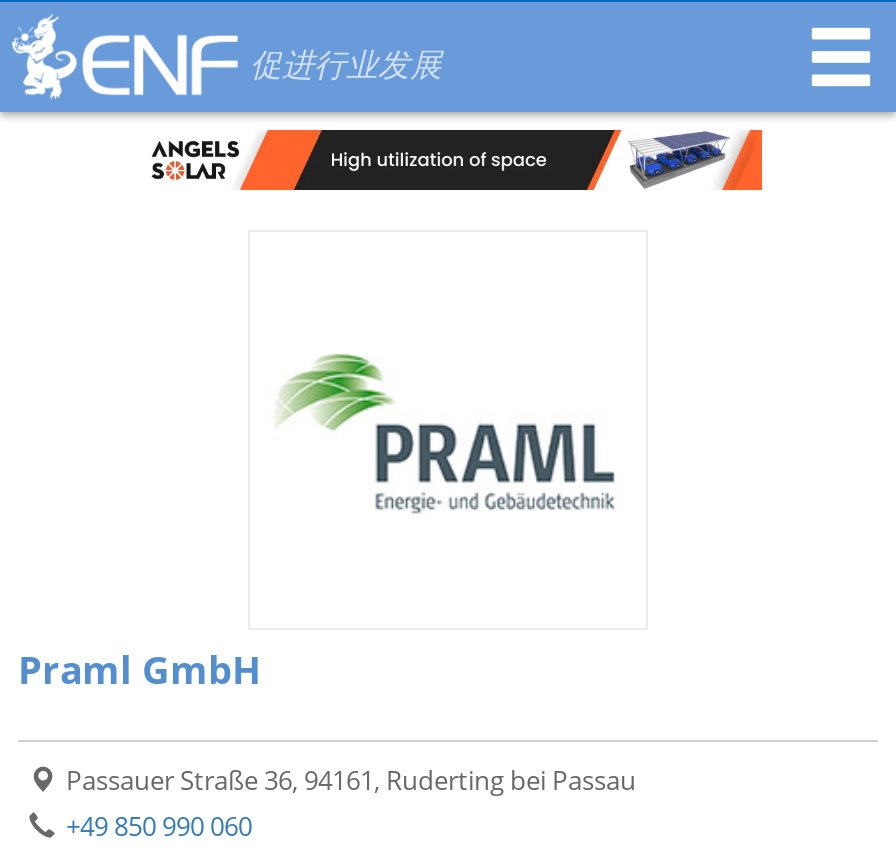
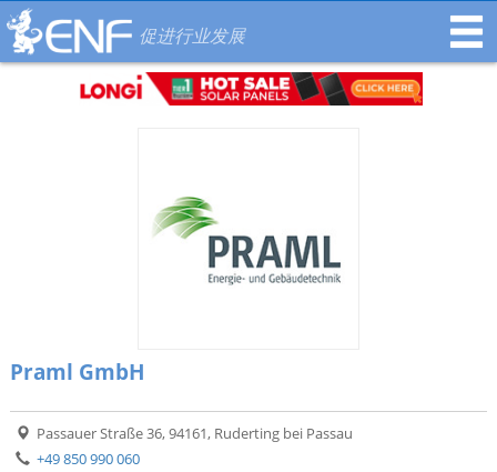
- [image]
+ [image]
